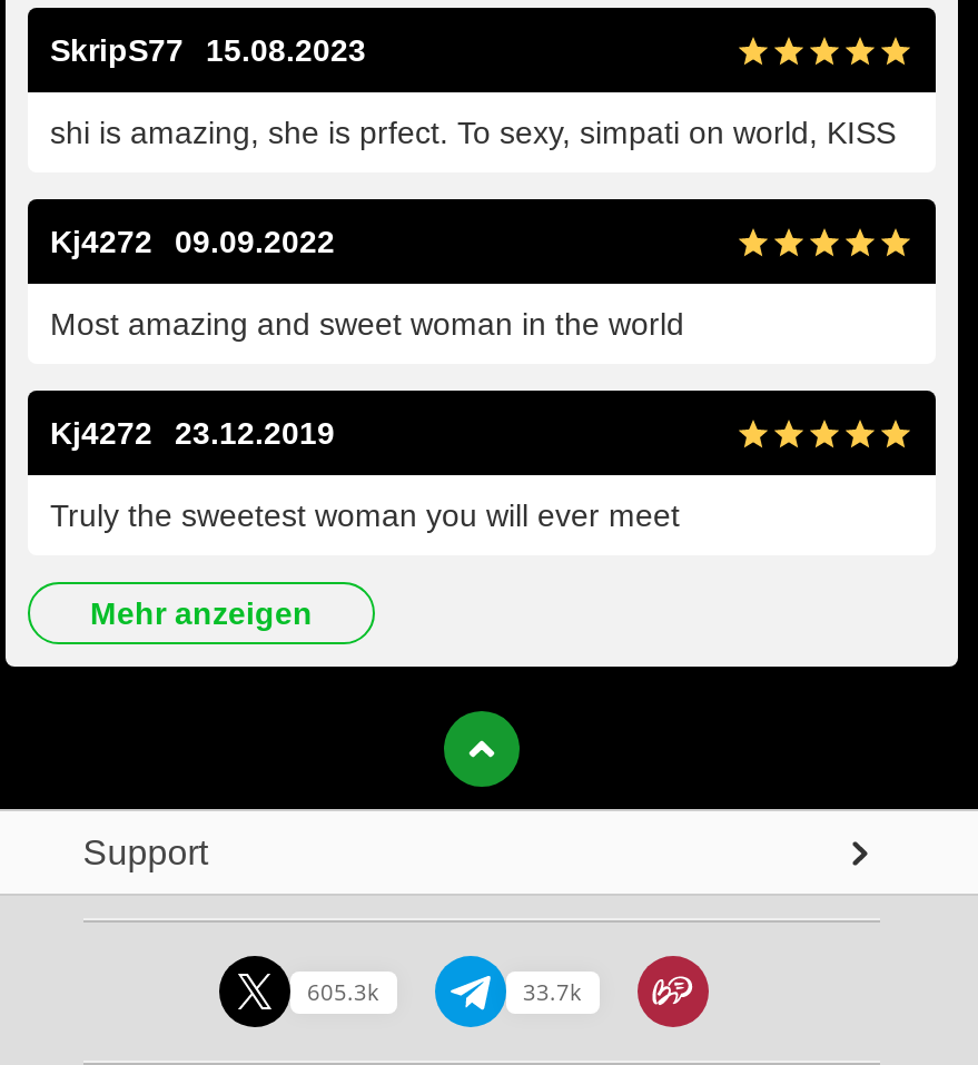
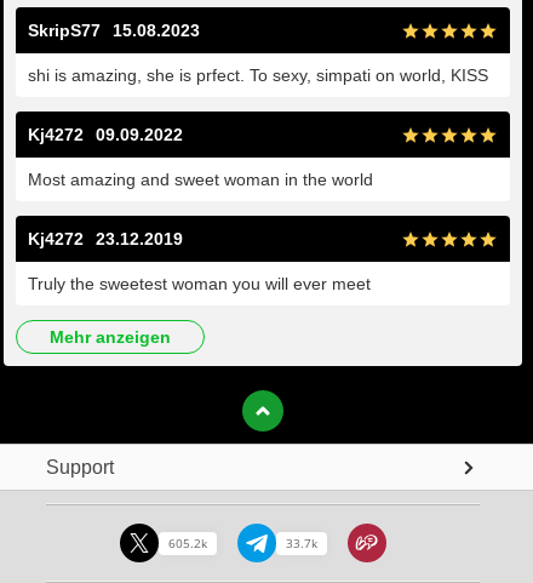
- 605.3k
+ 605.2k
